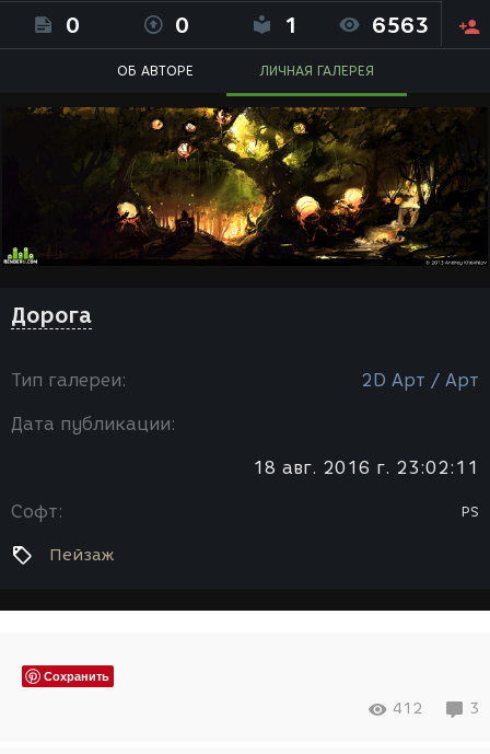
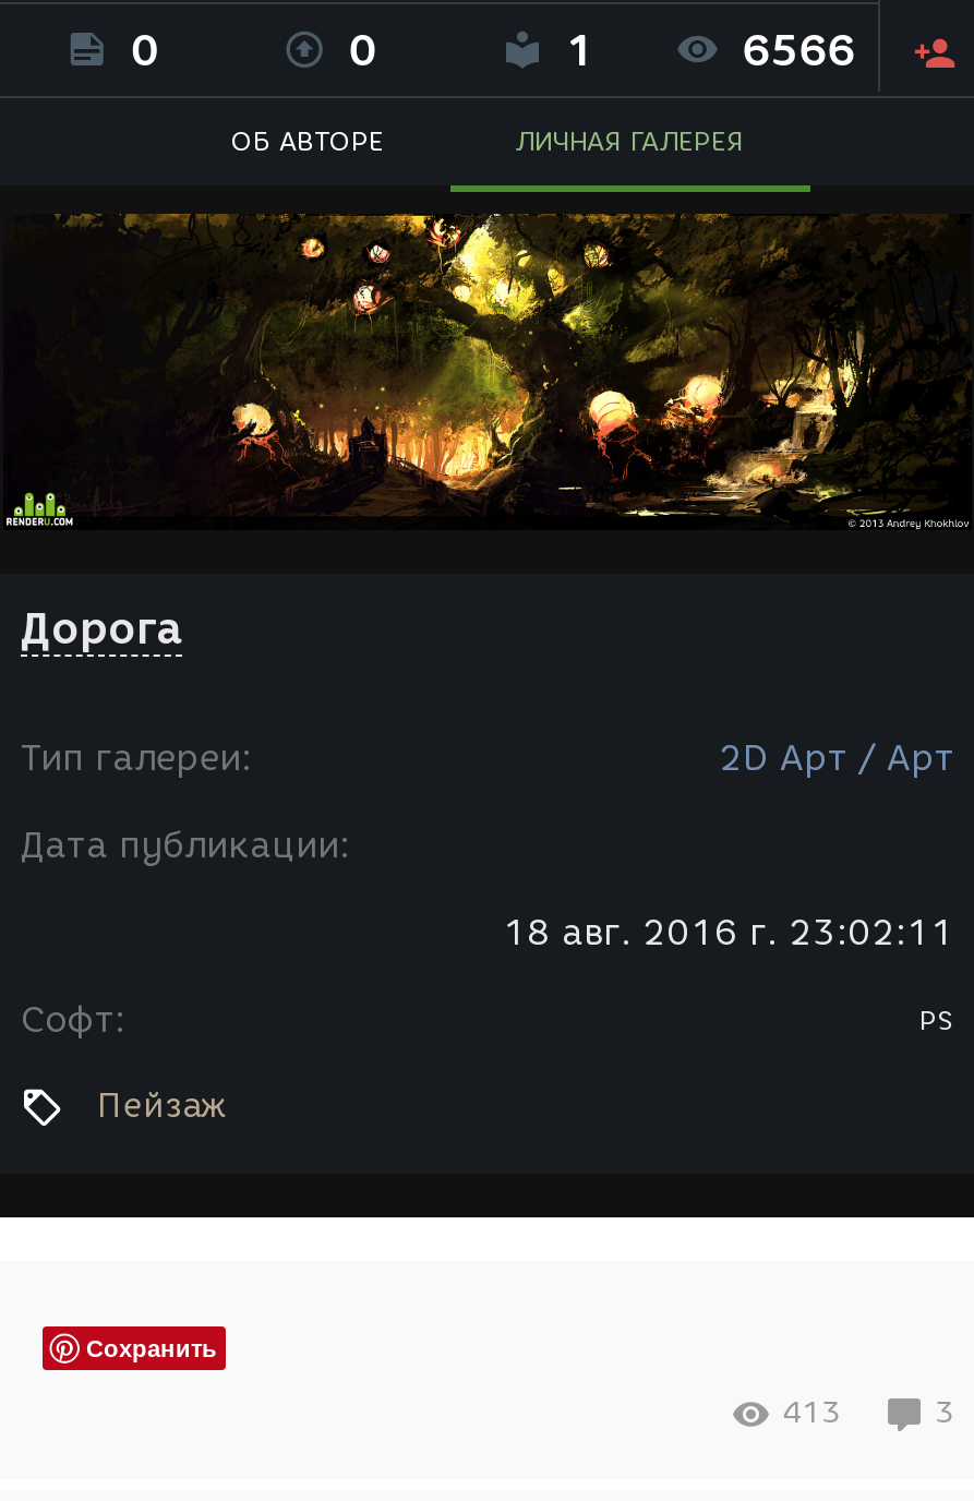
- 6563
+ 6566

- 412
+ 413
